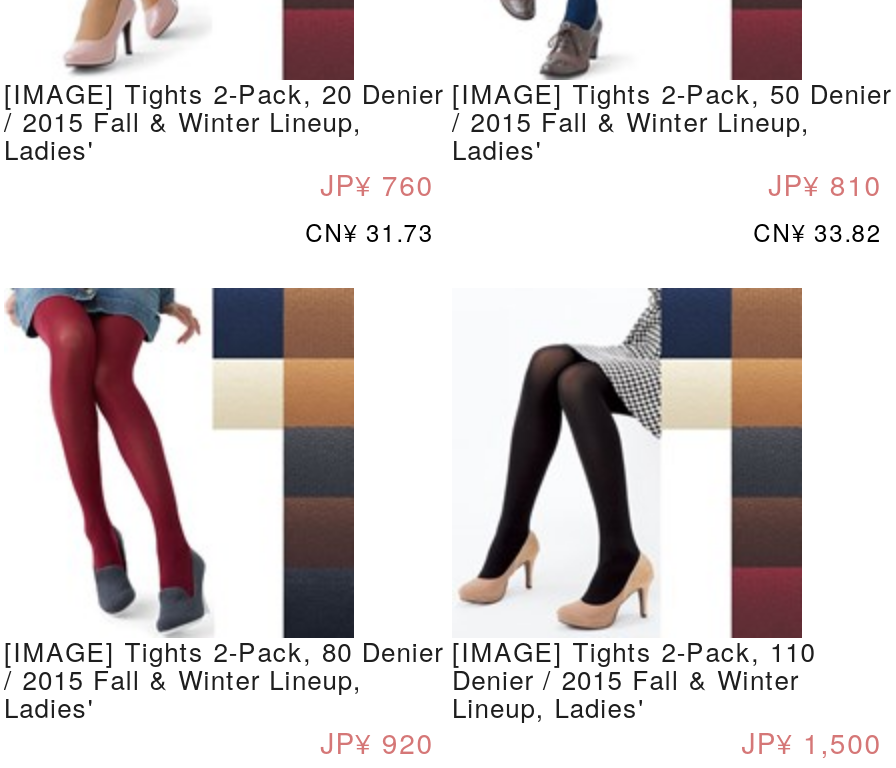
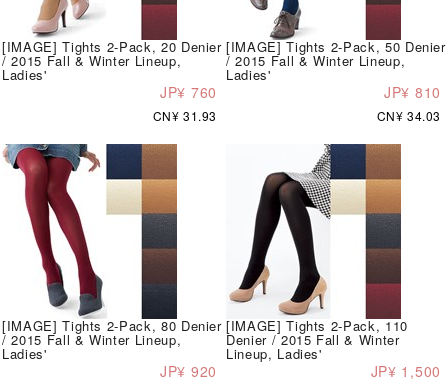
- CN¥ 31.73
+ CN¥ 31.93

- CN¥ 33.82
+ CN¥ 34.03
